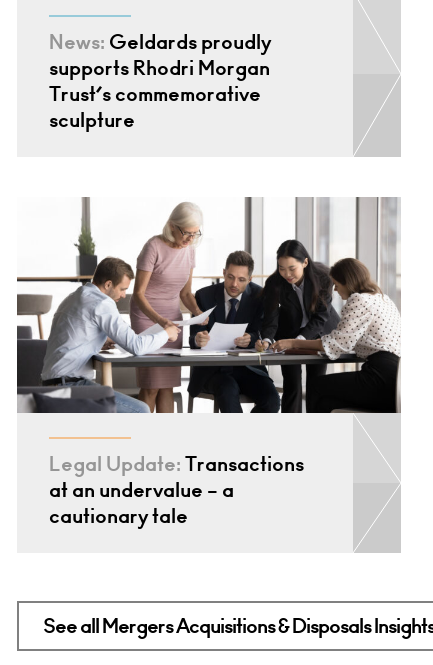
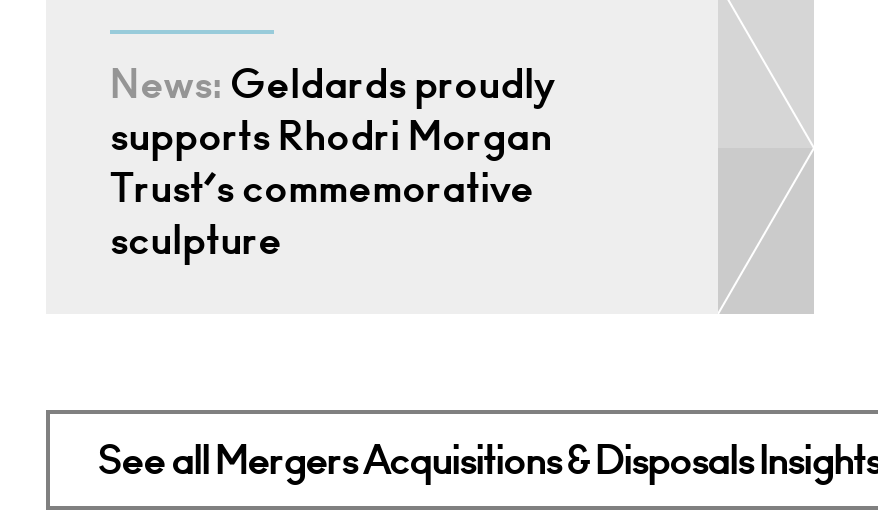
- [image]
- Legal Update: Transactions
- at an undervalue – a
- cautionary tale
